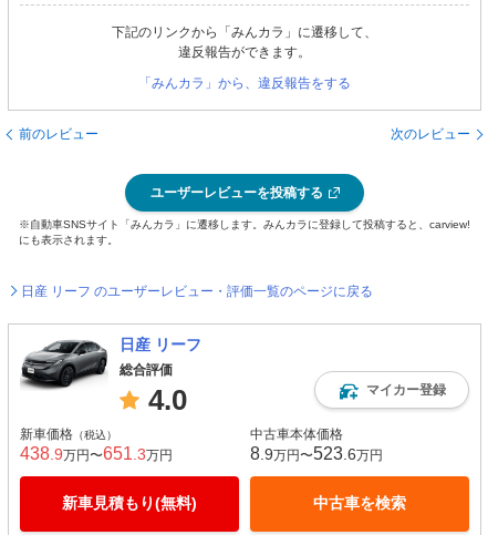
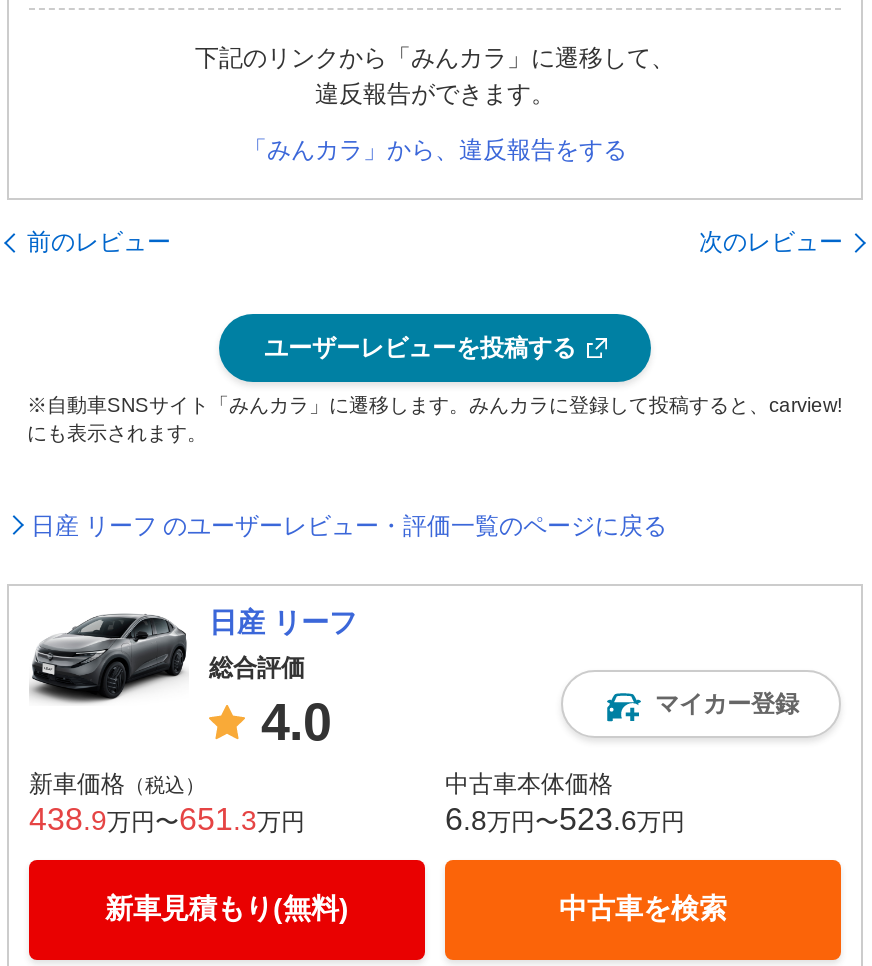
- 8.9万円〜523.6万円
+ 6.8万円〜523.6万円
